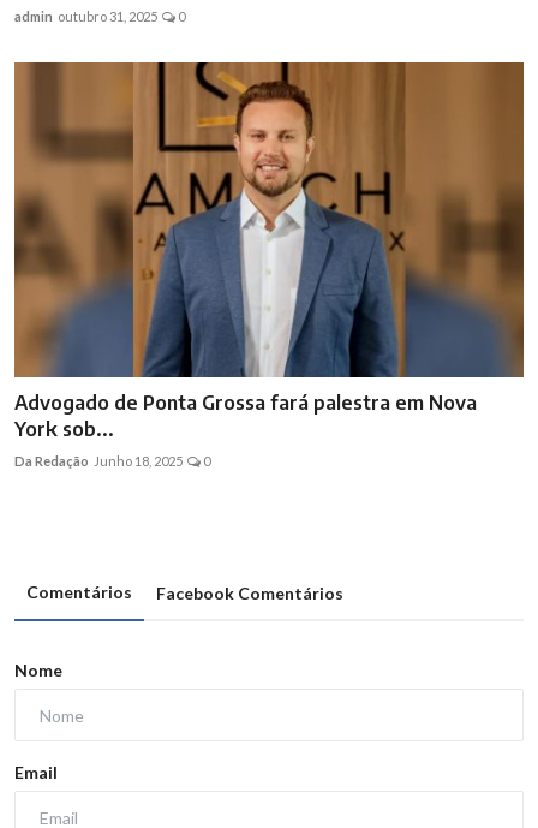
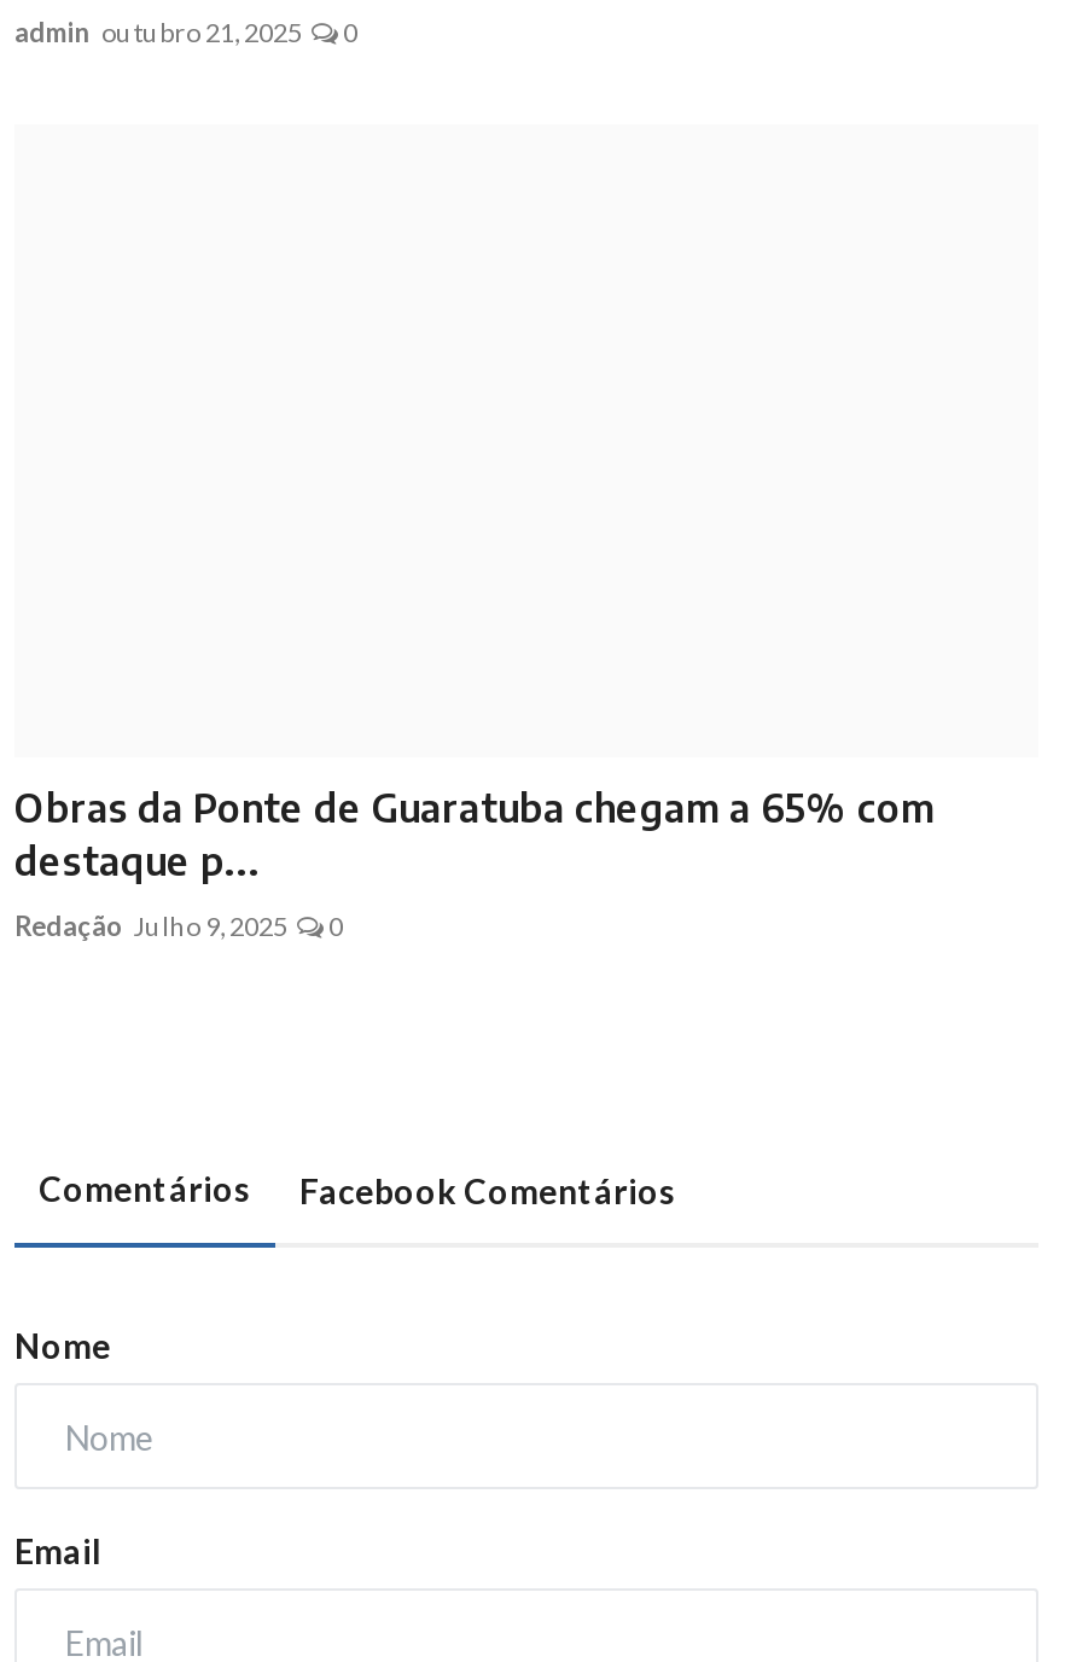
- admin outubro 31, 2025
+ admin outubro 21, 2025

- [image]

- Advogado de Ponta Grossa fará palestra em Nova
- York sob...
+ Obras da Ponte de Guaratuba chegam a 65% com
+ destaque p...

- Da Redação Junho 18, 2025
+ Redação Julho 9, 2025
